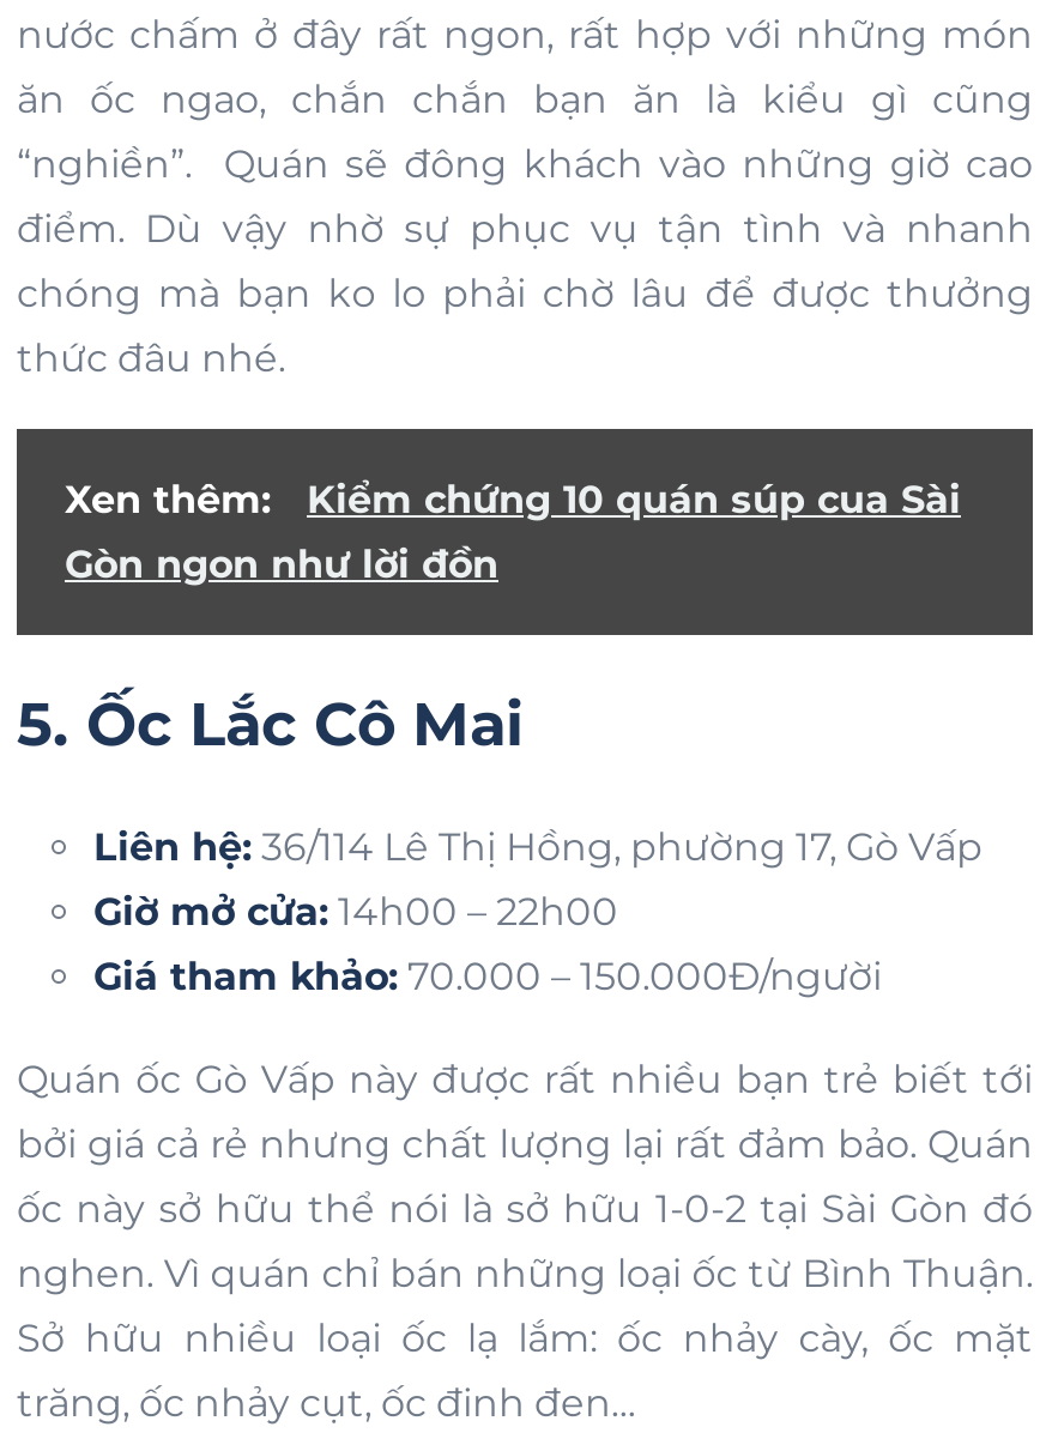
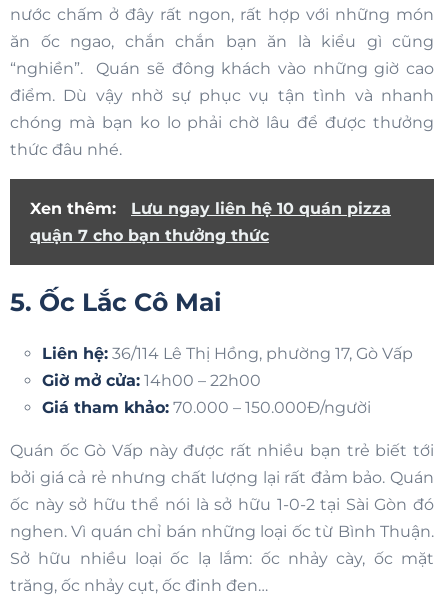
- Xen thêm: Kiểm chứng 10 quán súp cua Sài
- Gòn ngon như lời đồn
+ Xen thêm: Lưu ngay liên hệ 10 quán pizza
+ quận 7 cho bạn thưởng thức
